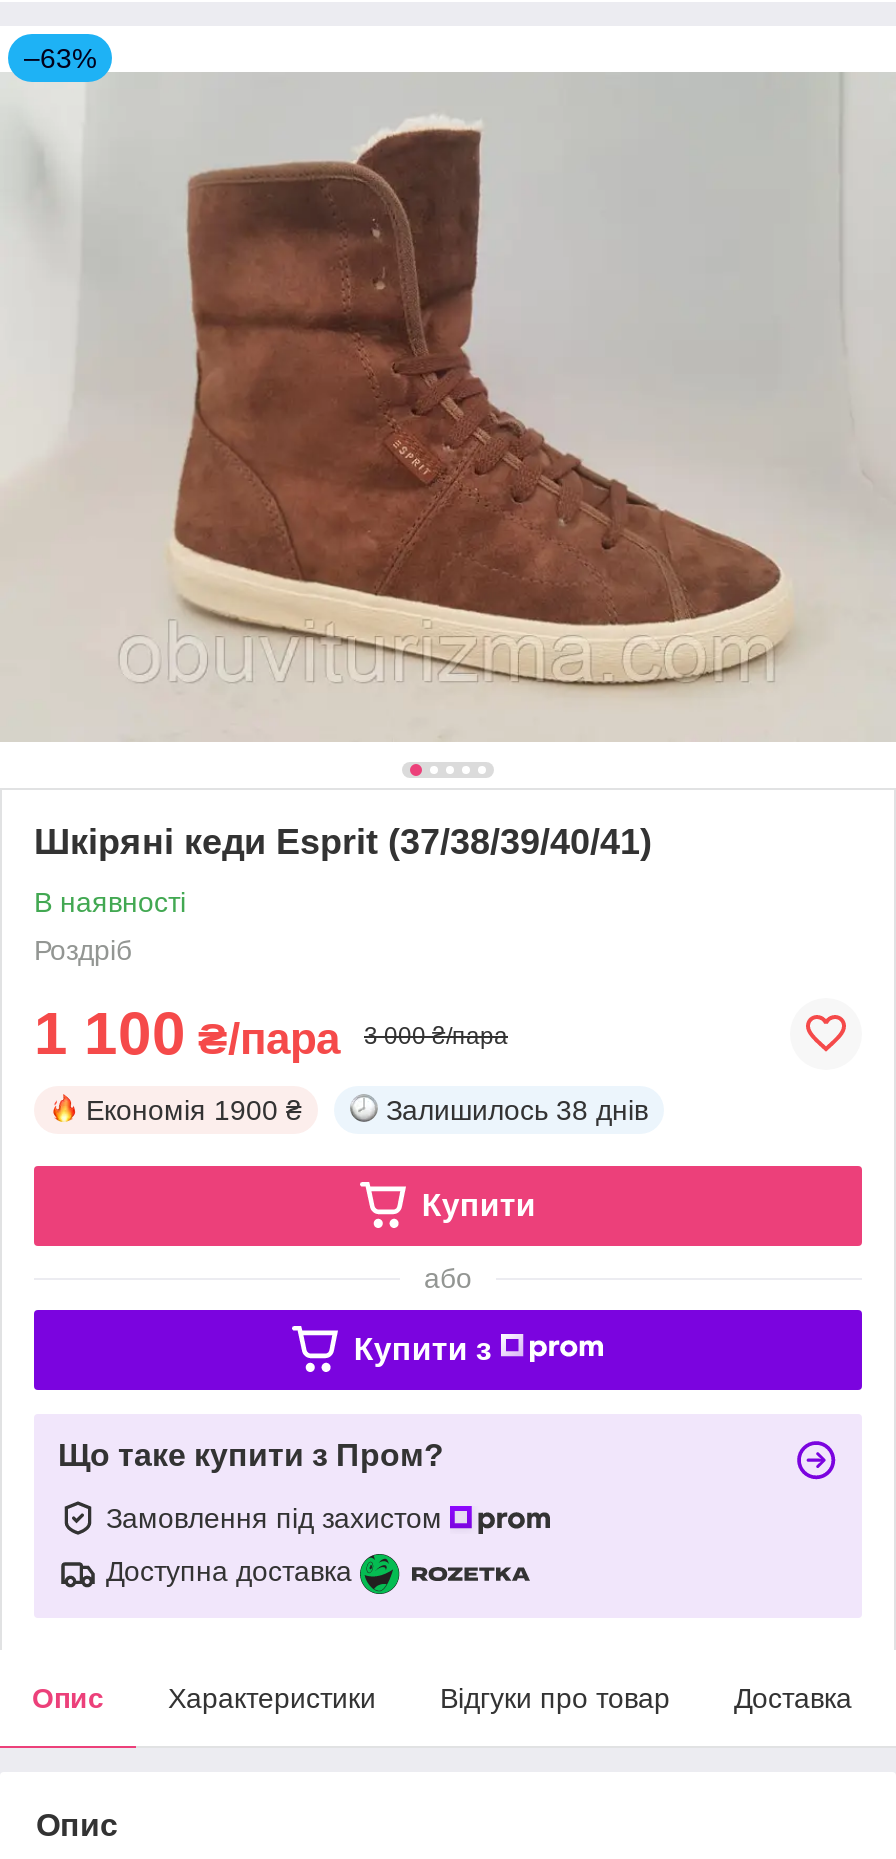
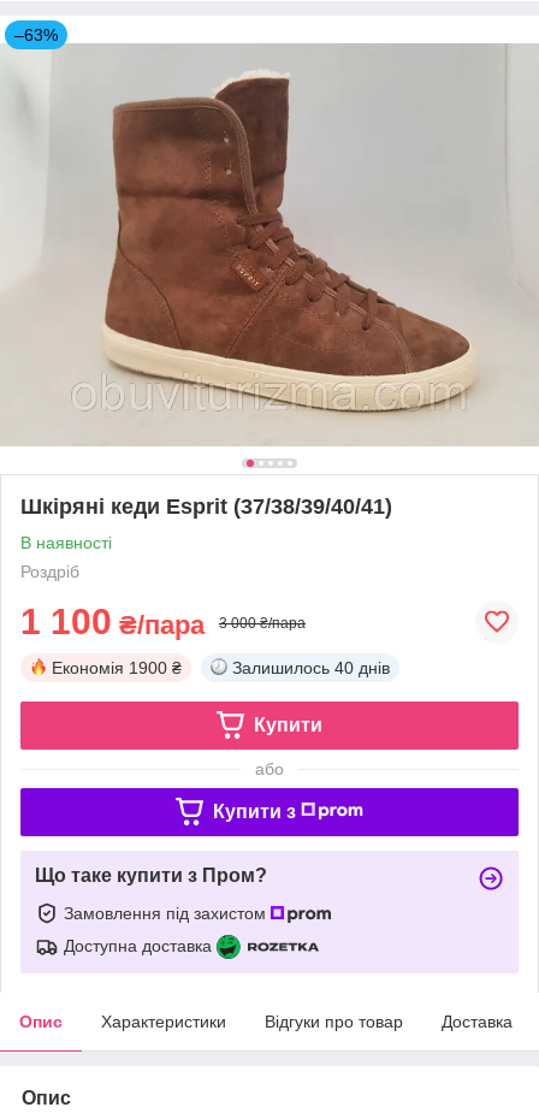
- Залишилось 38 днів
+ Залишилось 40 днів
